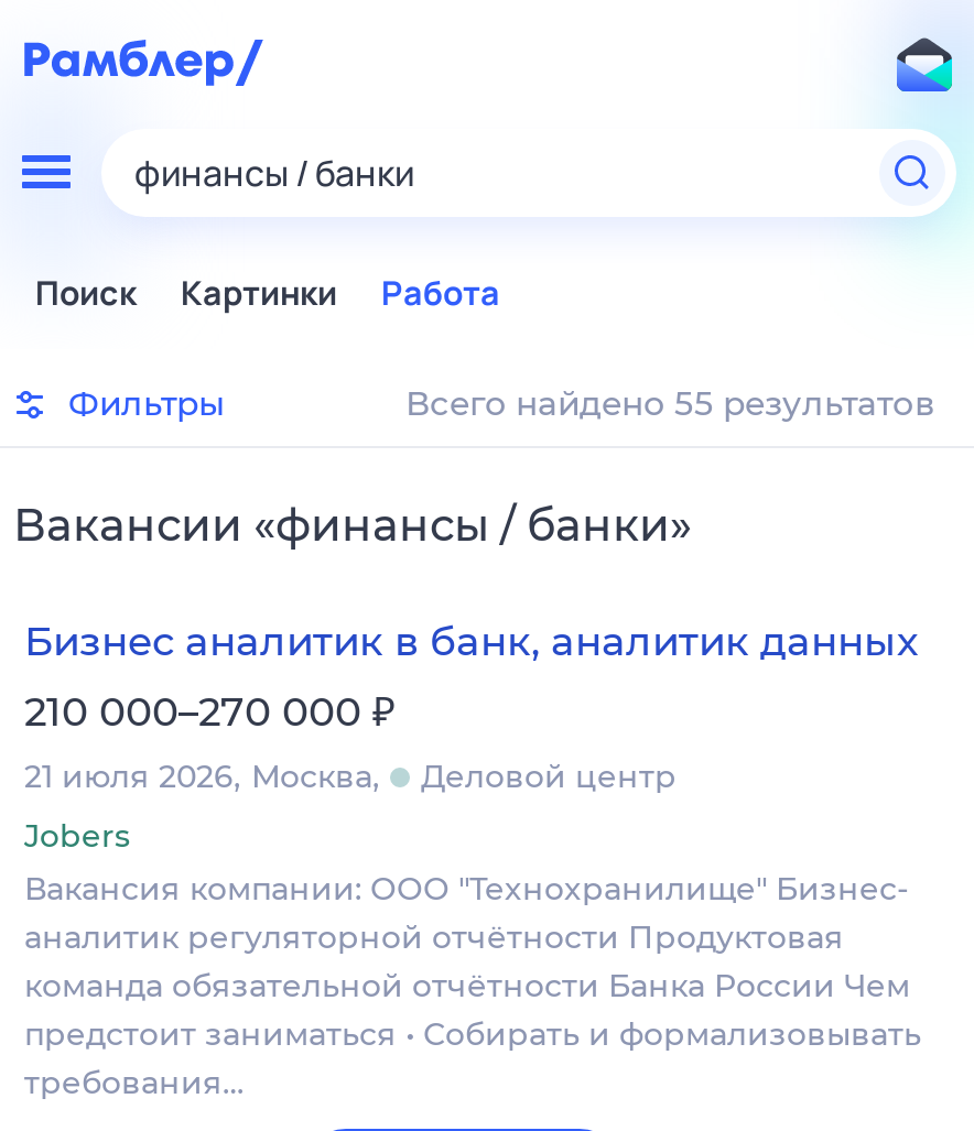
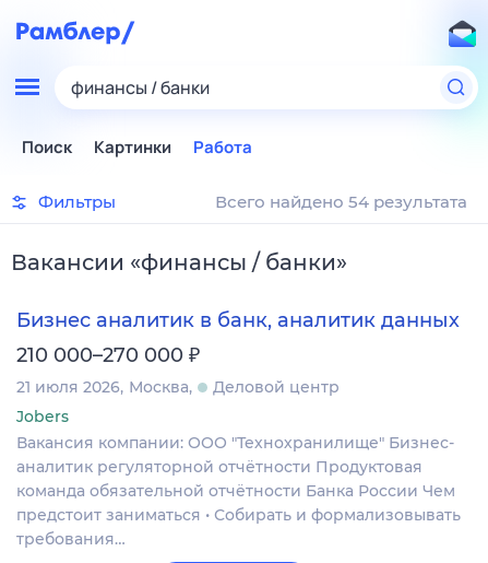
- Всего найдено 55 результатов
+ Всего найдено 54 результата
